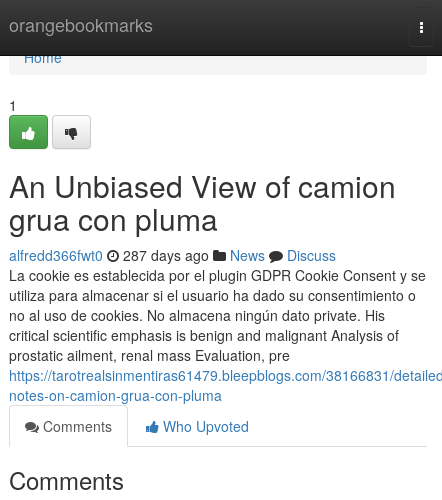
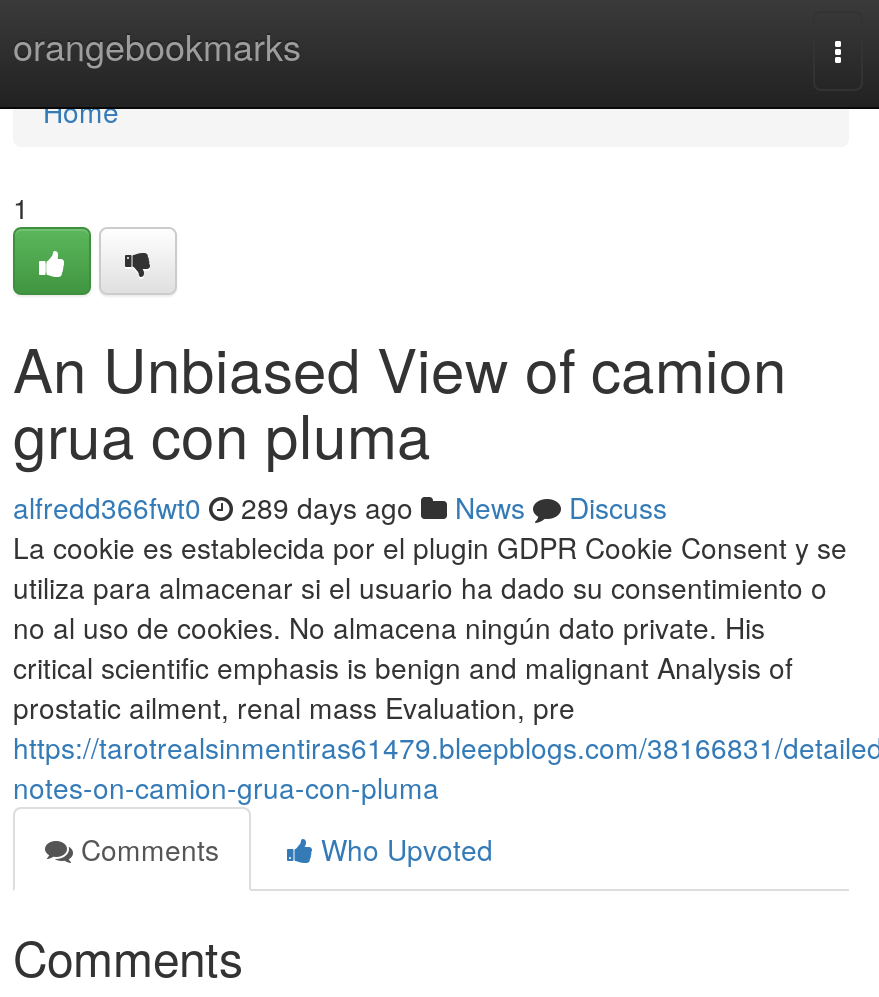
- alfredd366fwt0 287 days ago News Discuss
+ alfredd366fwt0 289 days ago News Discuss
